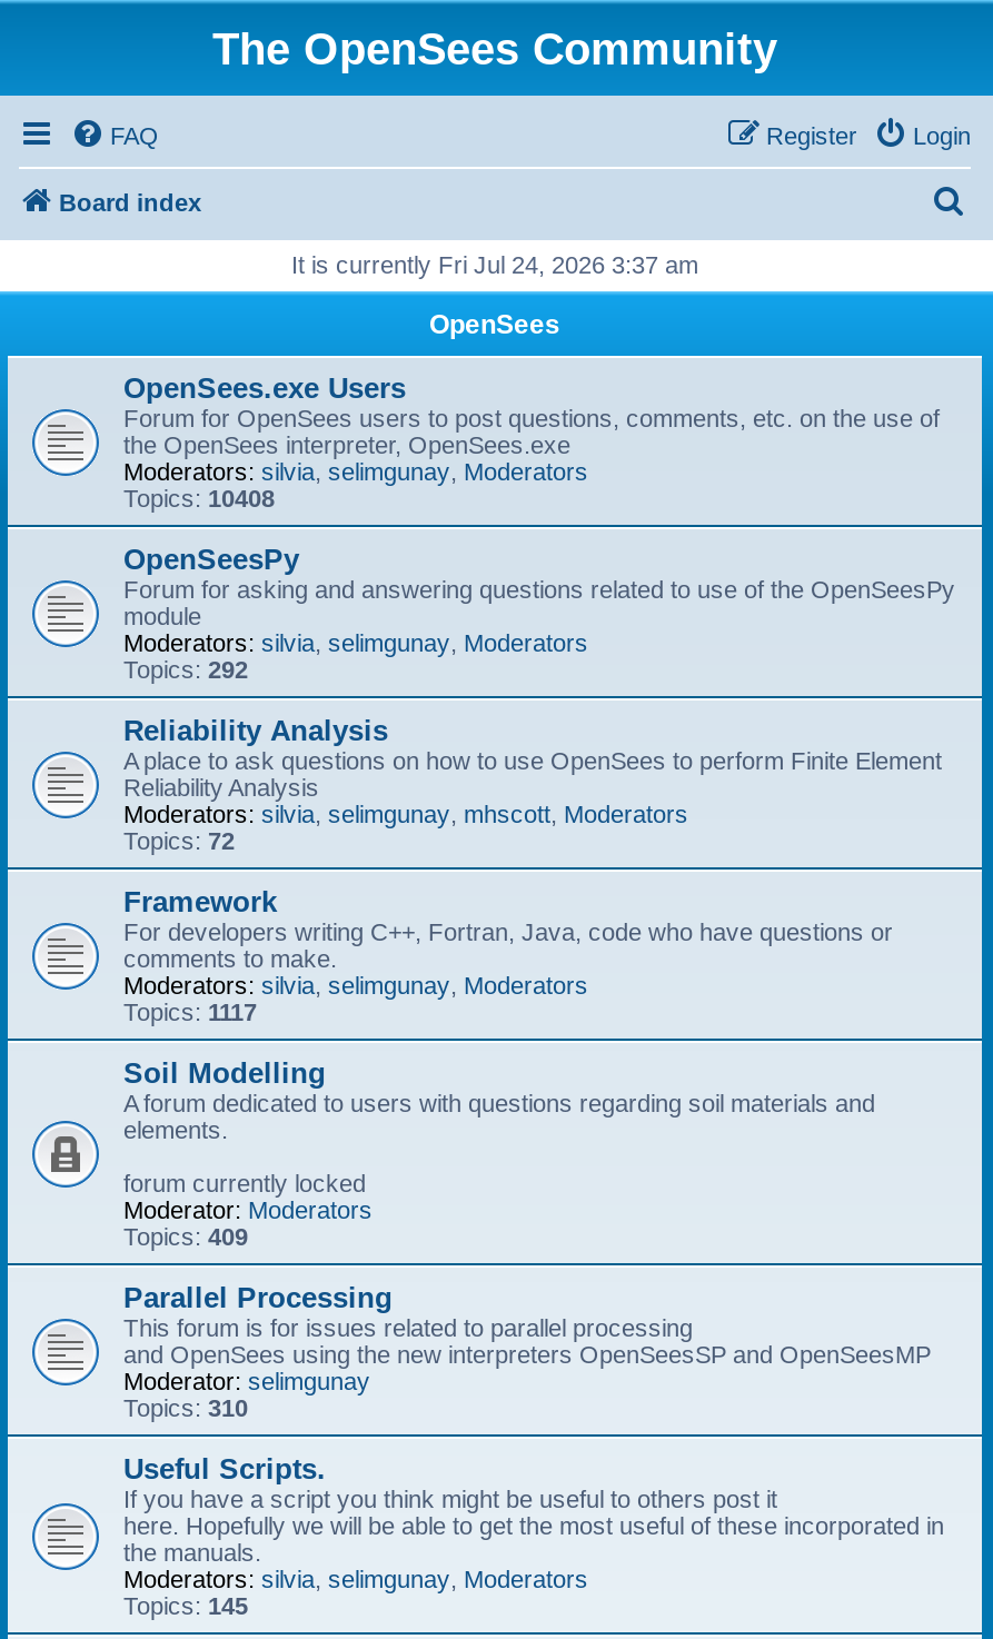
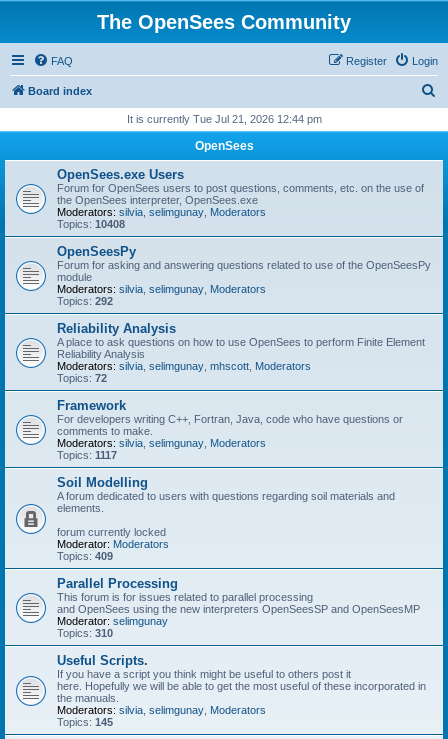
- It is currently Fri Jul 24, 2026 3:37 am
+ It is currently Tue Jul 21, 2026 12:44 pm
